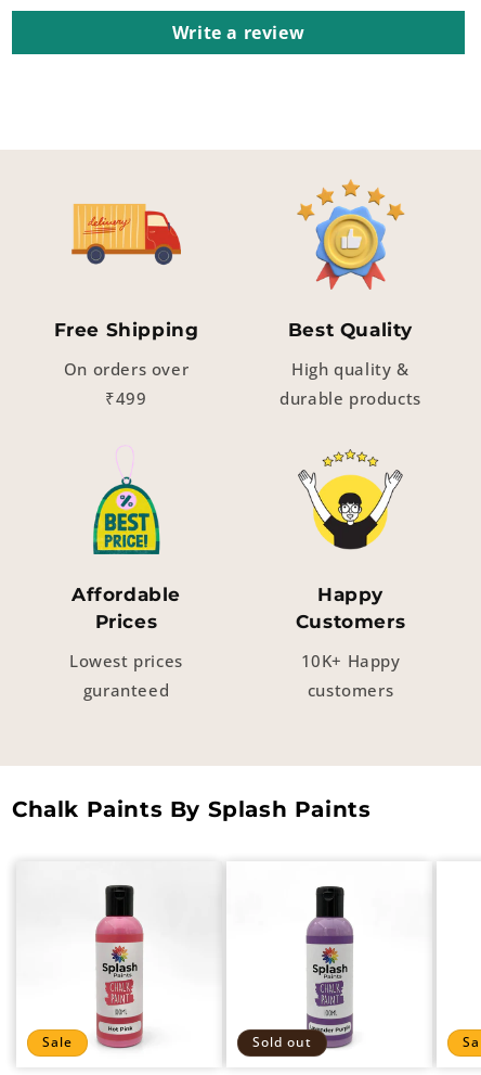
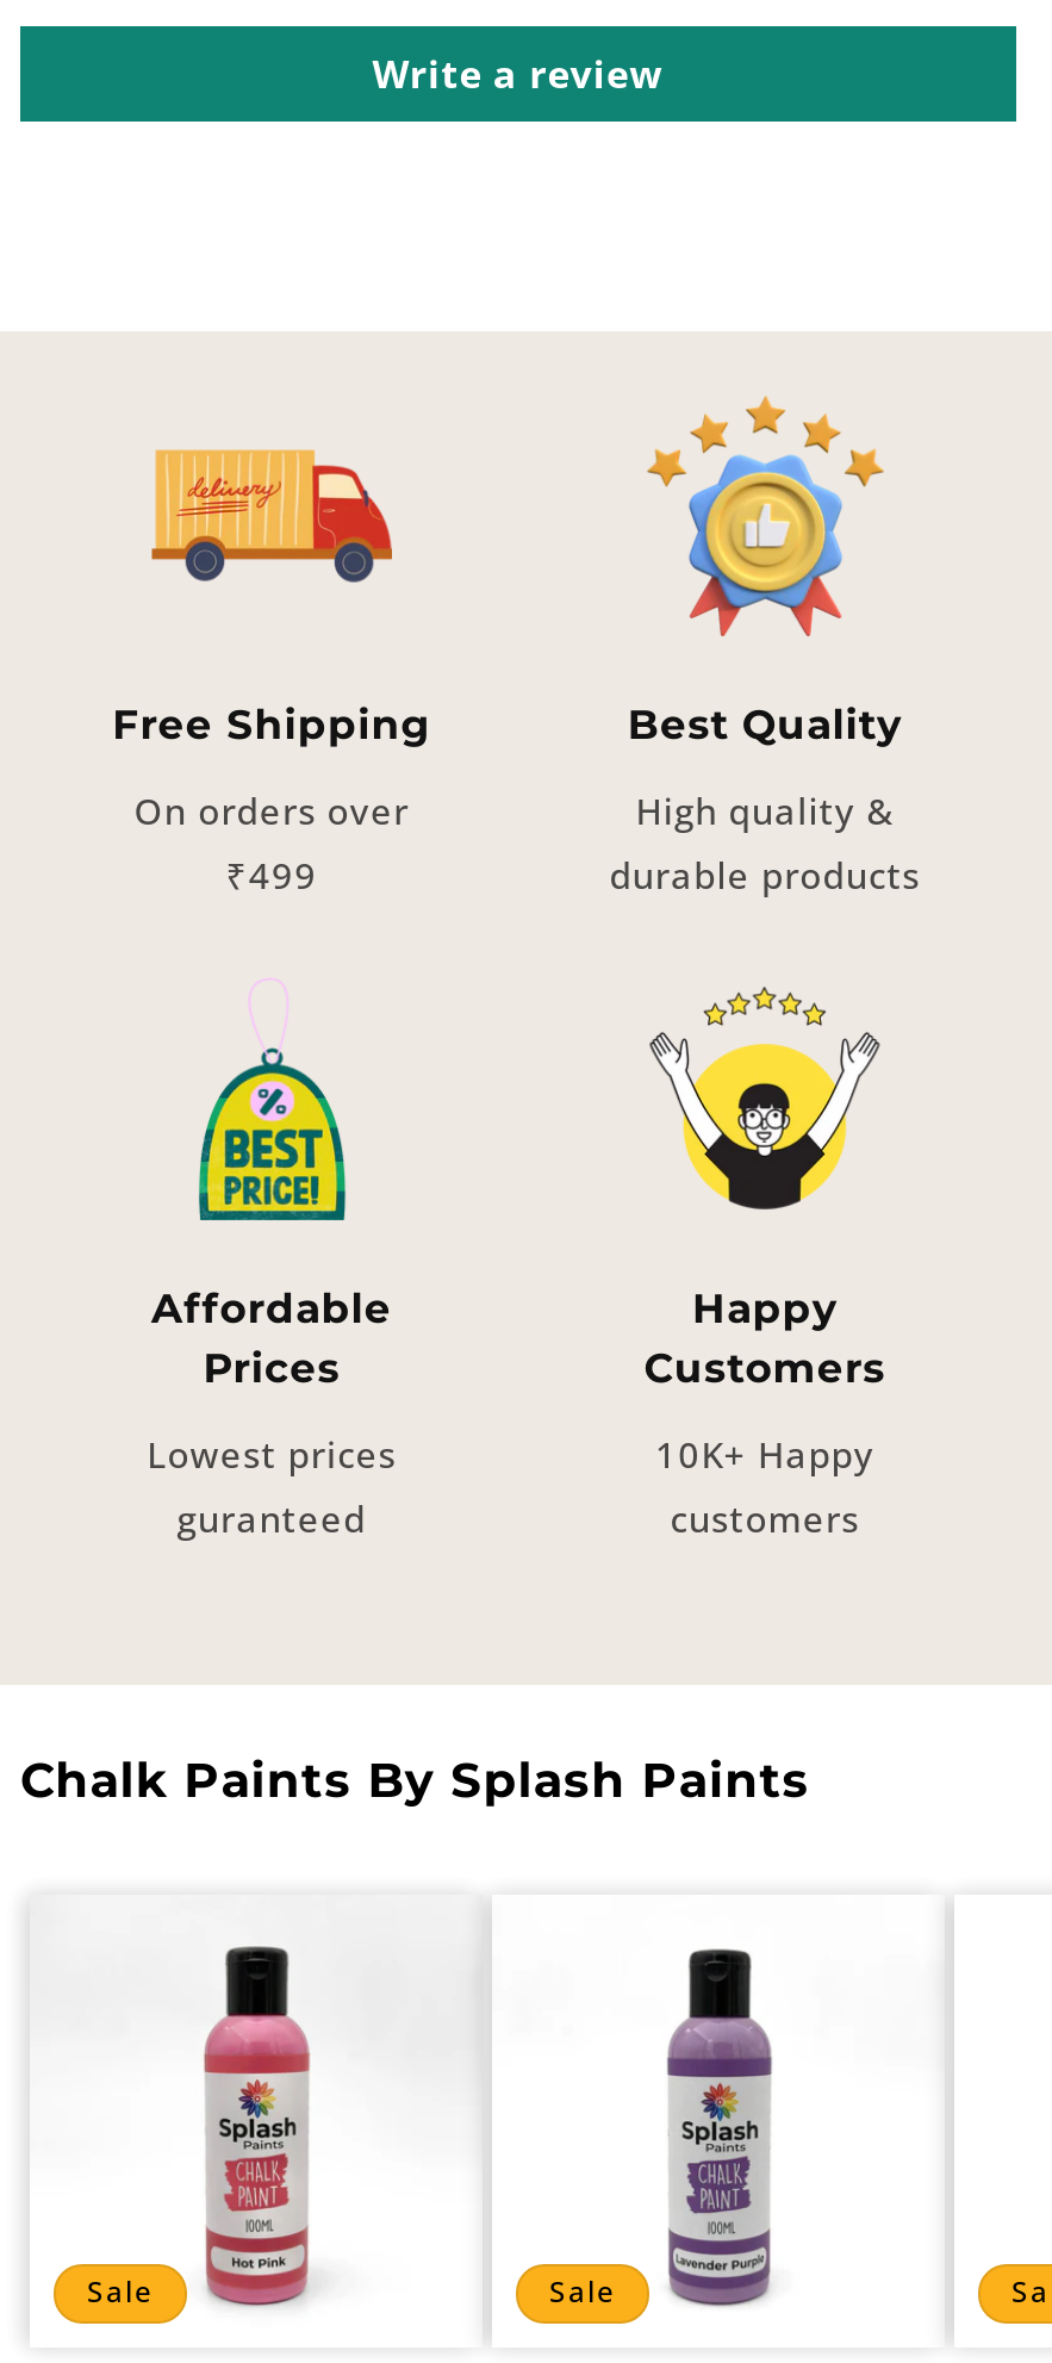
- Sold out
+ Sale
